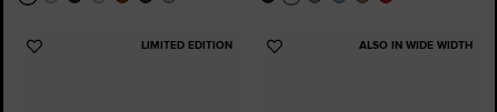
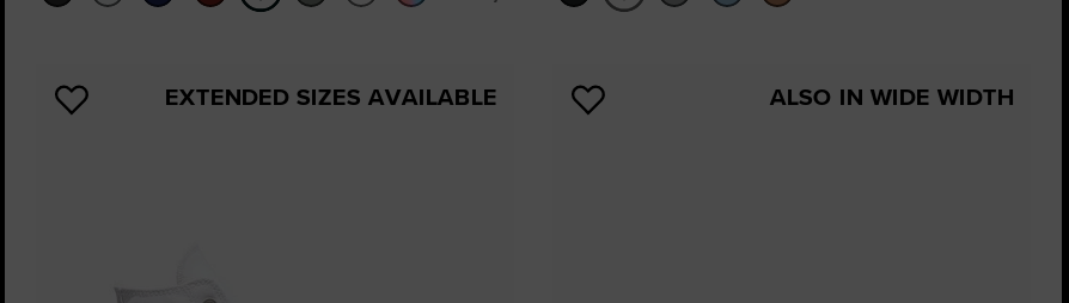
- LIMITED EDITION
+ EXTENDED SIZES AVAILABLE
